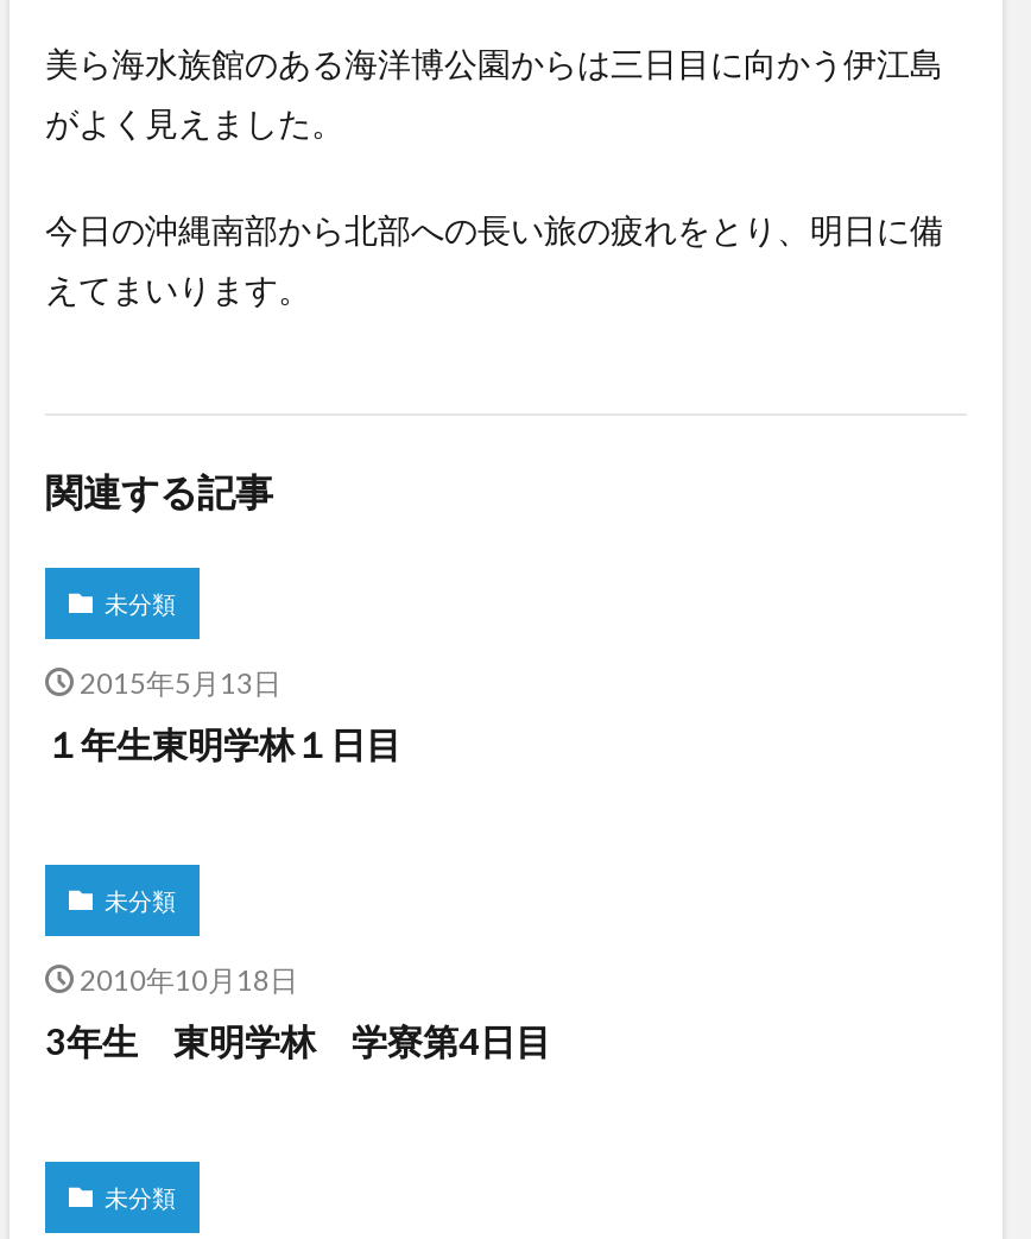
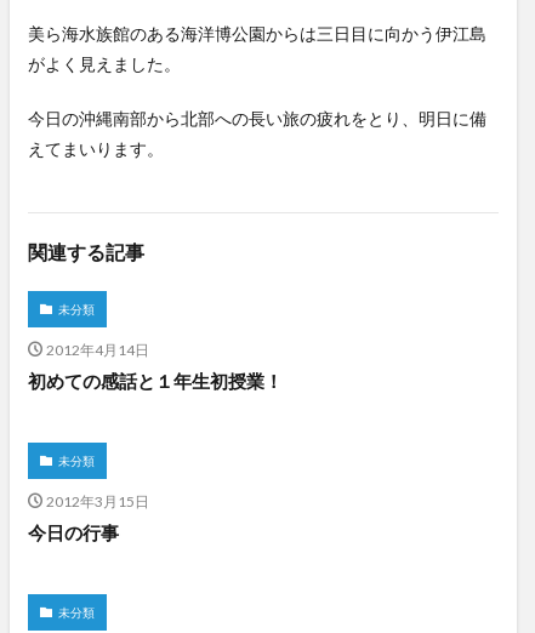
- 2015年5月13日
+ 2012年4月14日

- １年生東明学林１日目
+ 初めての感話と１年生初授業！

- 2010年10月18日
+ 2012年3月15日

- 3年生 東明学林 学寮第4日目
+ 今日の行事
